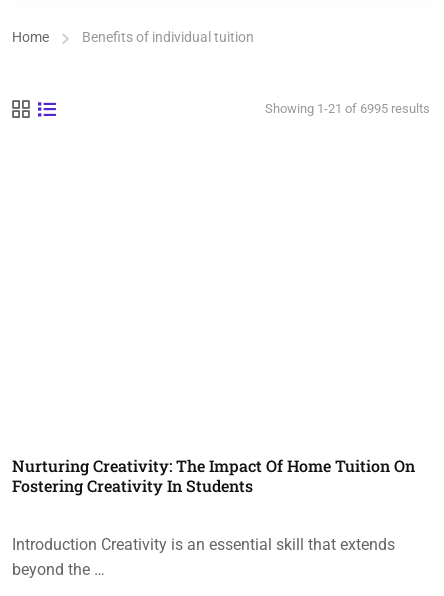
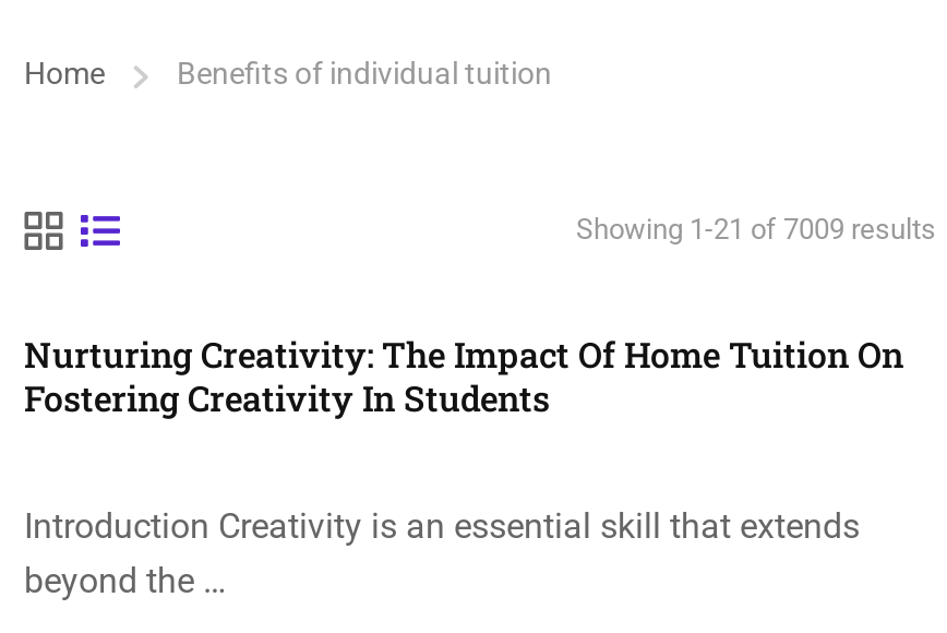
- Showing 1-21 of 6995 results
+ Showing 1-21 of 7009 results
